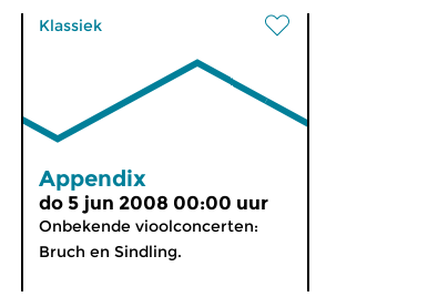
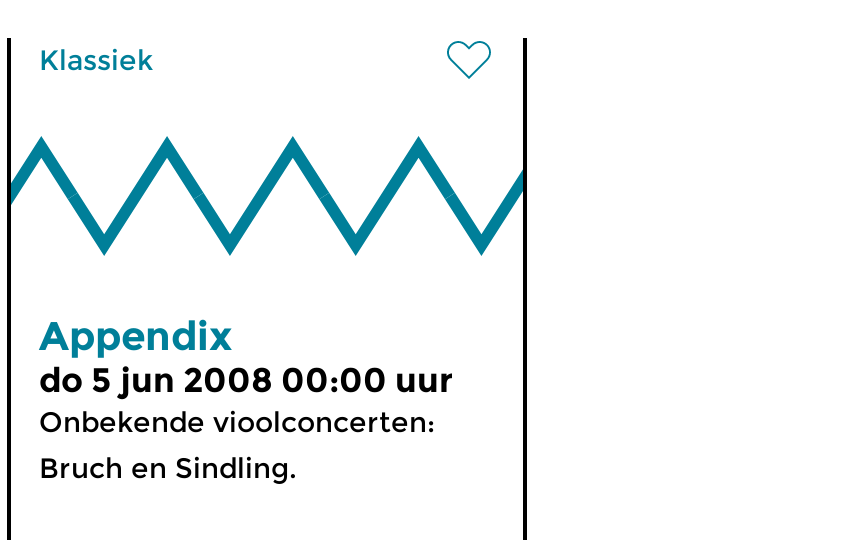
- [image]
+ [image]
